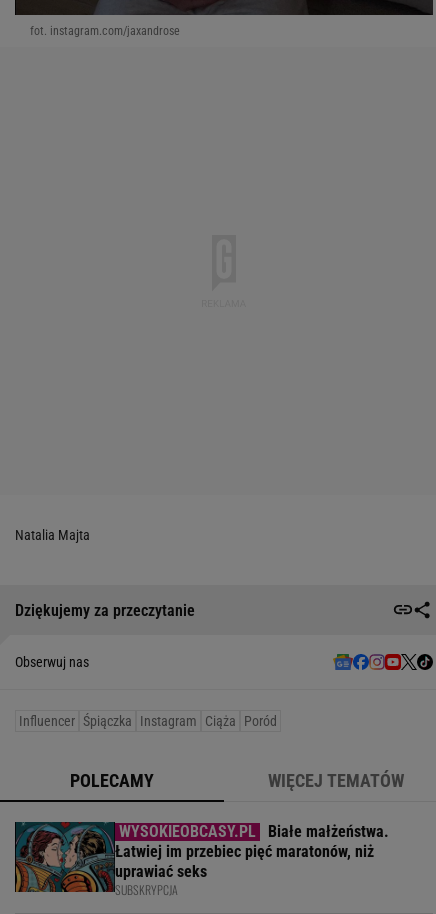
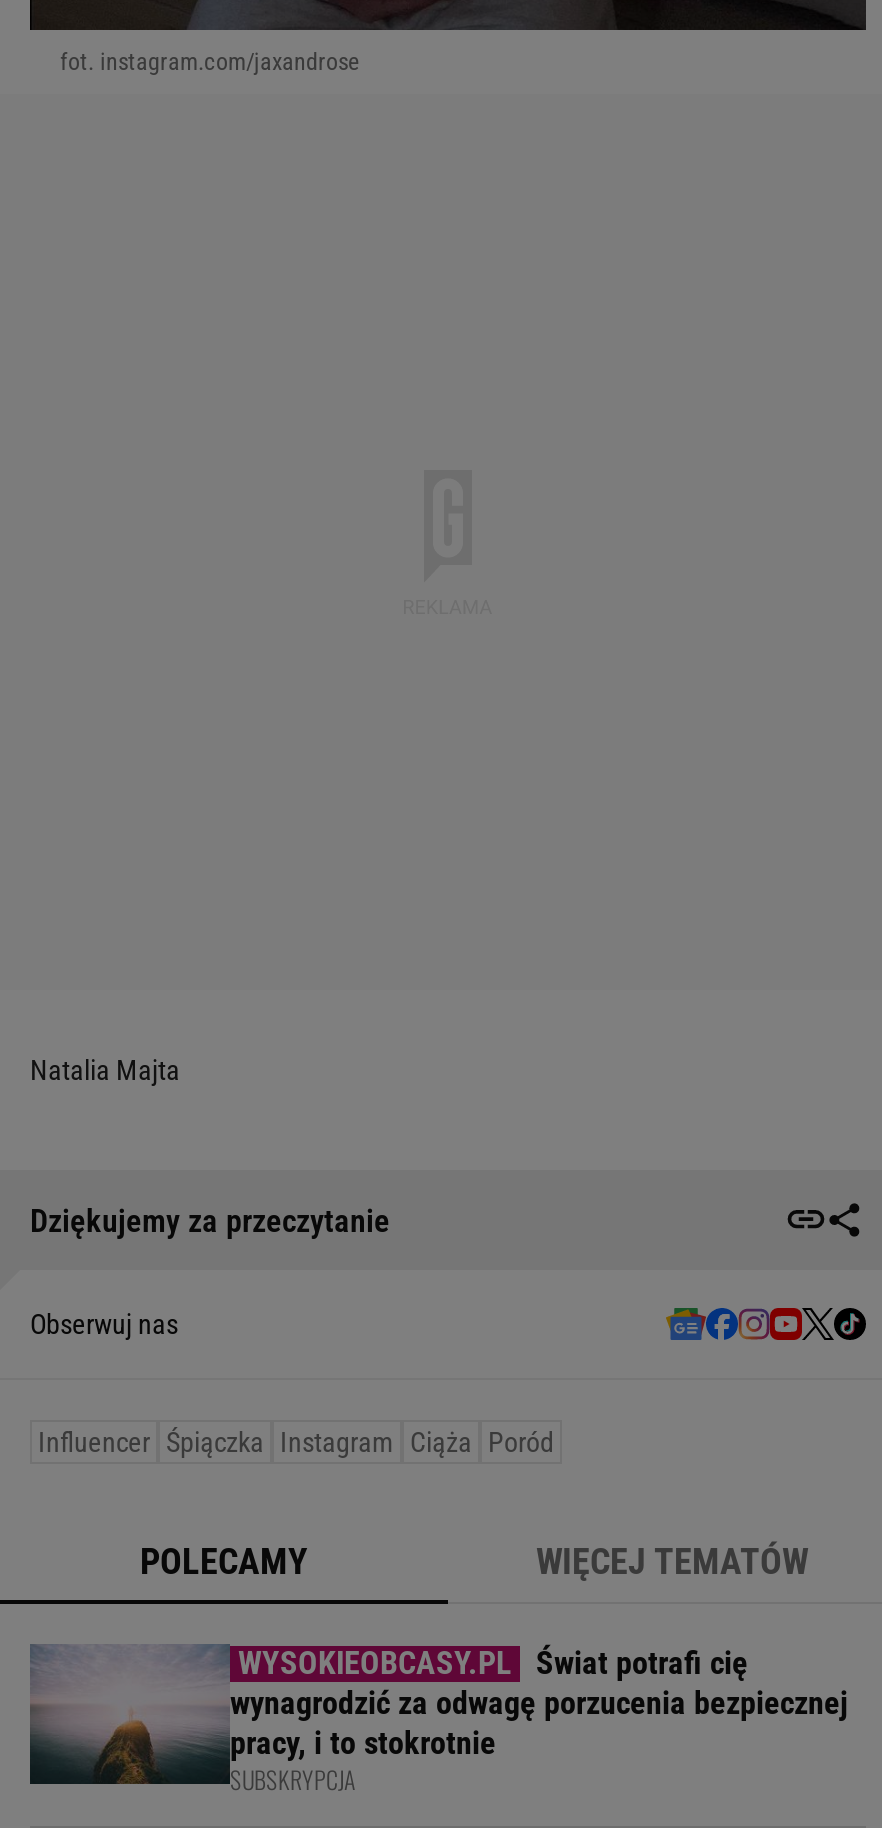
- [image]
- Białe małżeństwa.
- Łatwiej im przebiec pięć maratonów, niż
- uprawiać seks
+ [image]
+ Świat potrafi cię
+ wynagrodzić za odwagę porzucenia bezpiecznej
+ pracy, i to stokrotnie
